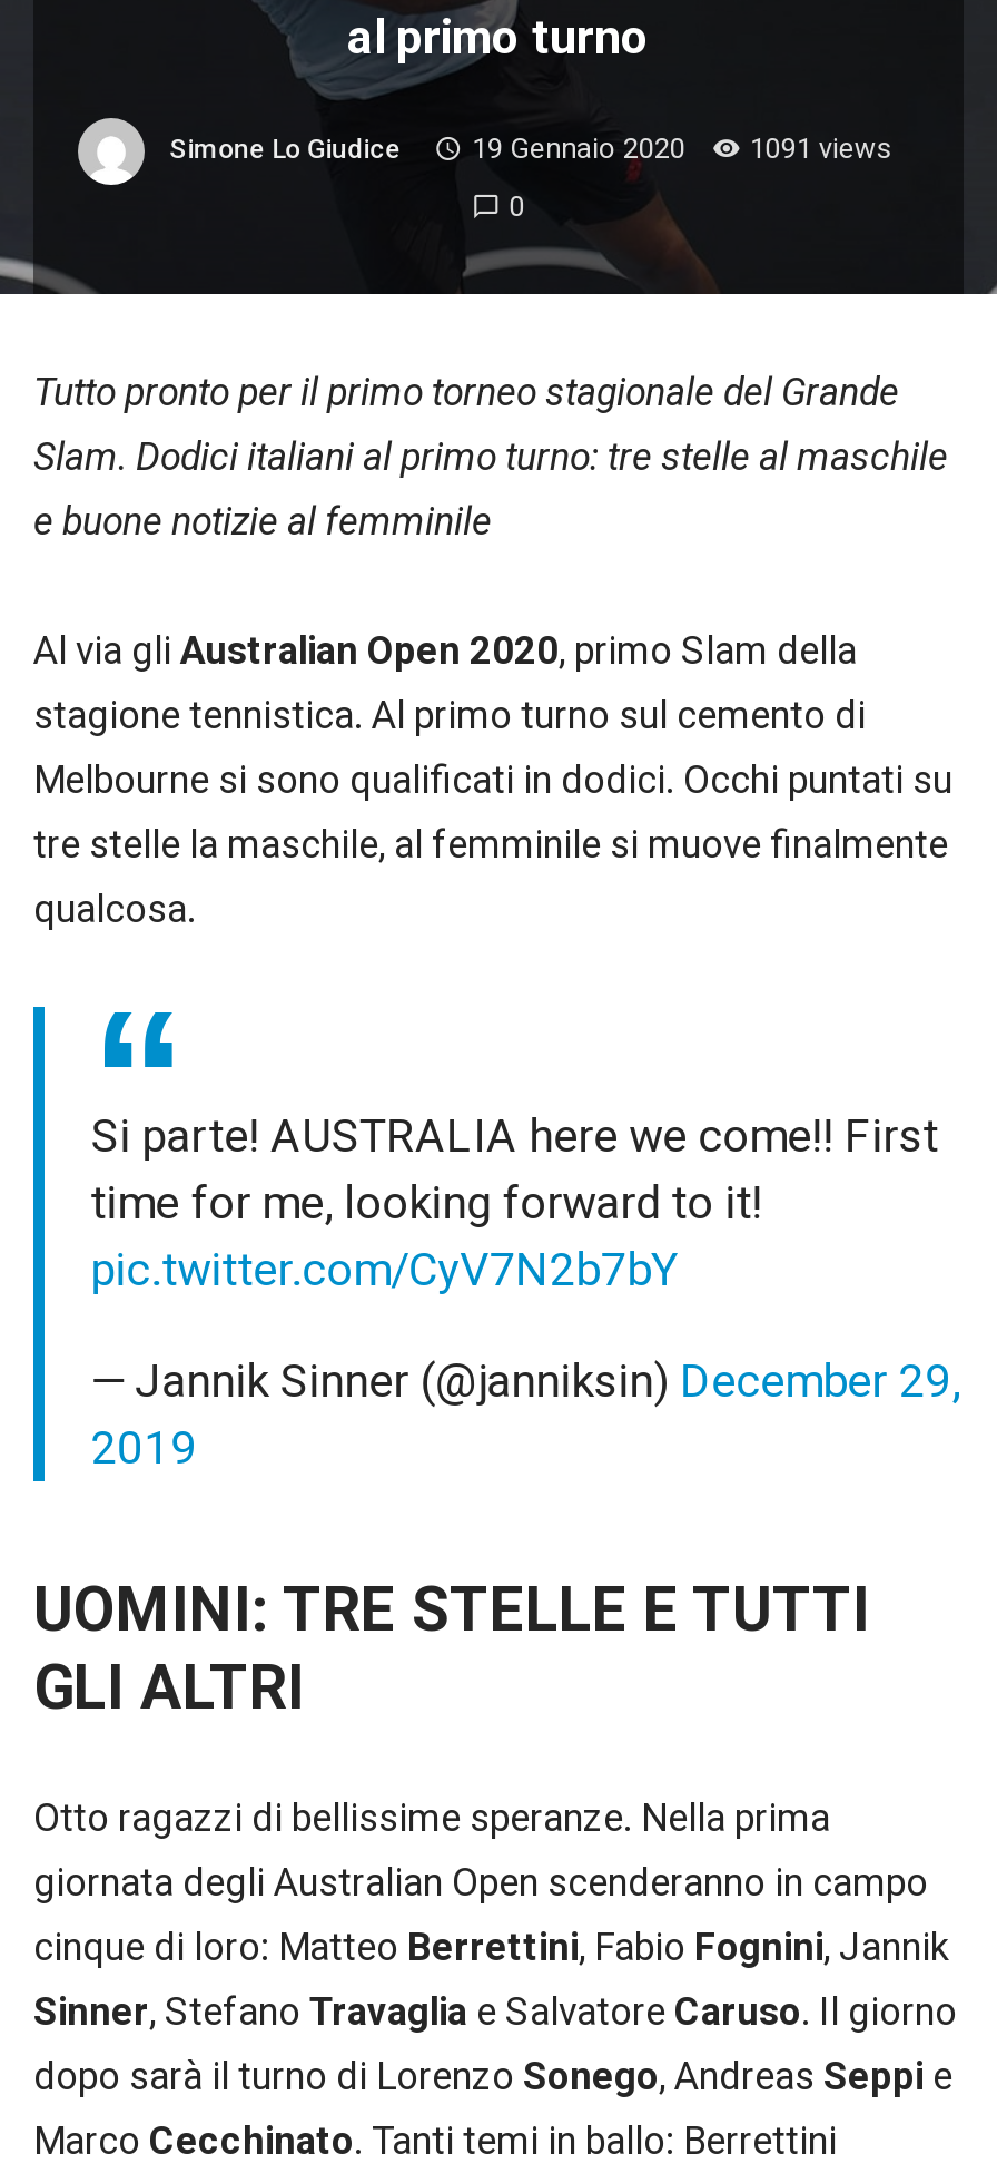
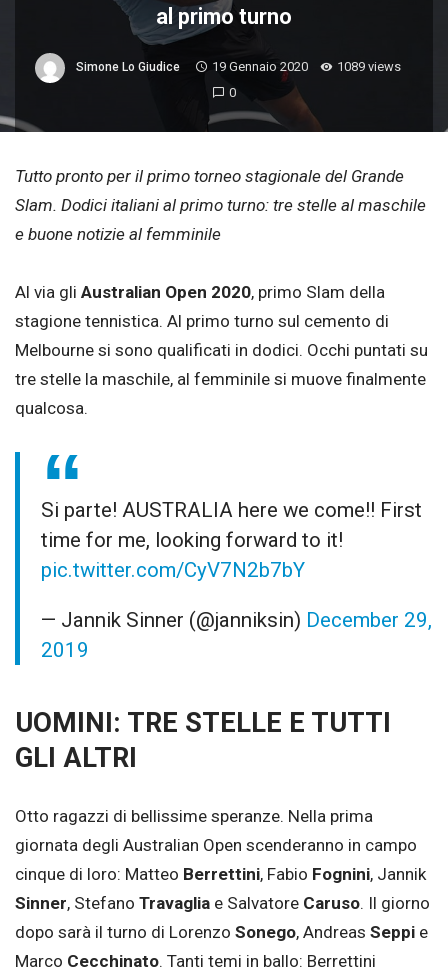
- 19 Gennaio 2020 1091 views
+ 19 Gennaio 2020 1089 views
